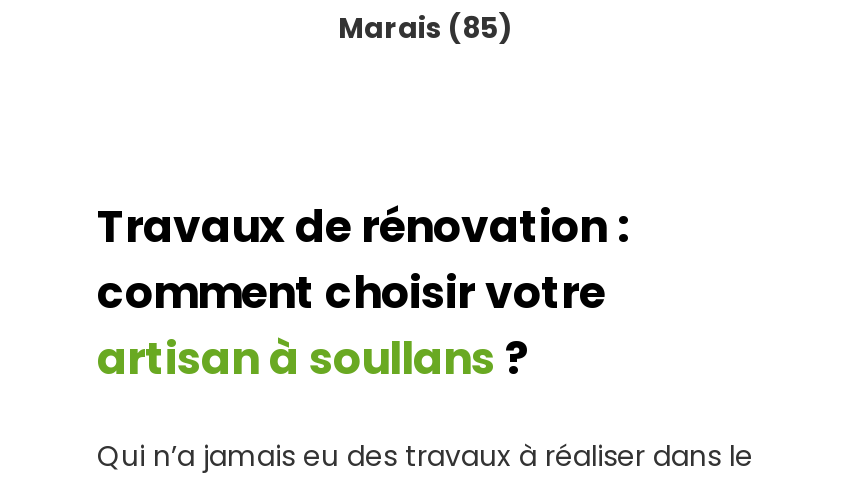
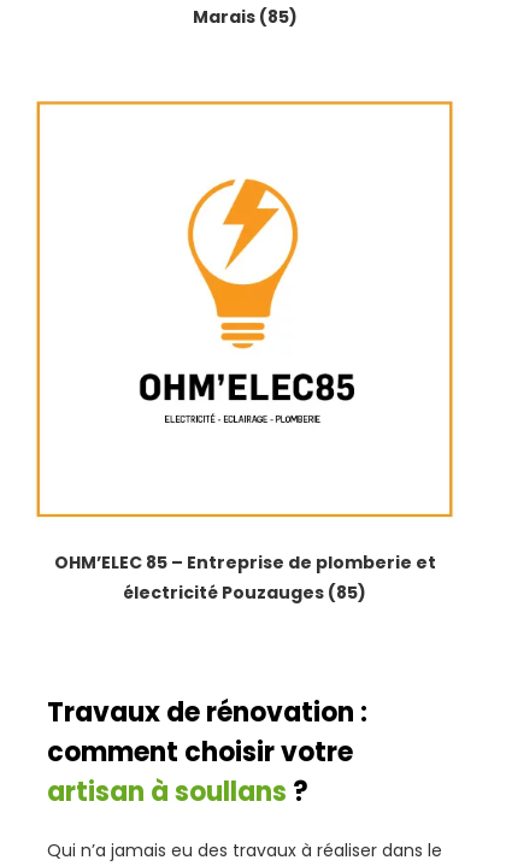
+ [image]
+ OHM’ELEC 85 – Entreprise de plomberie et
+ électricité Pouzauges (85)
